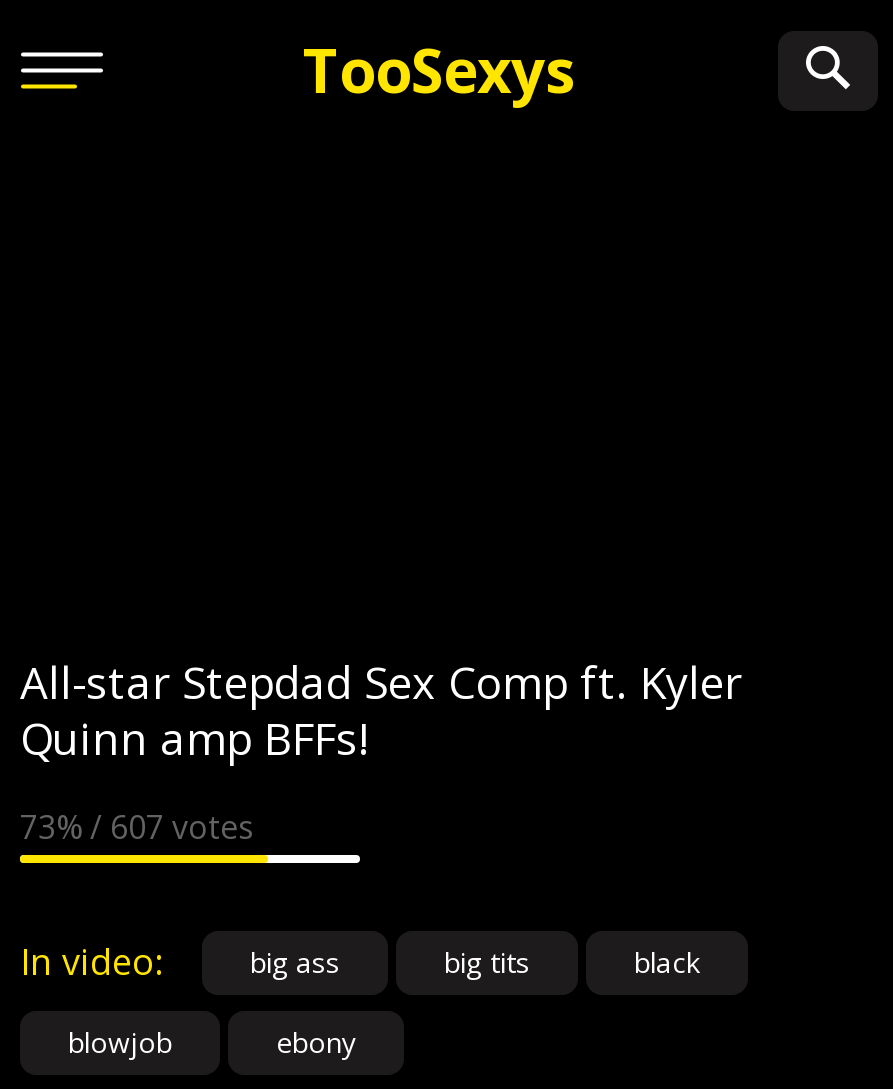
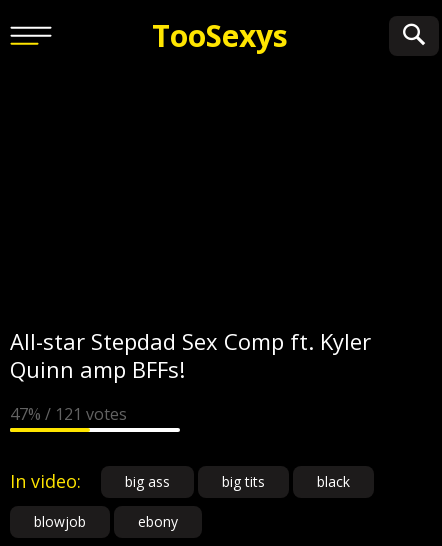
- 73% / 607 votes
+ 47% / 121 votes
